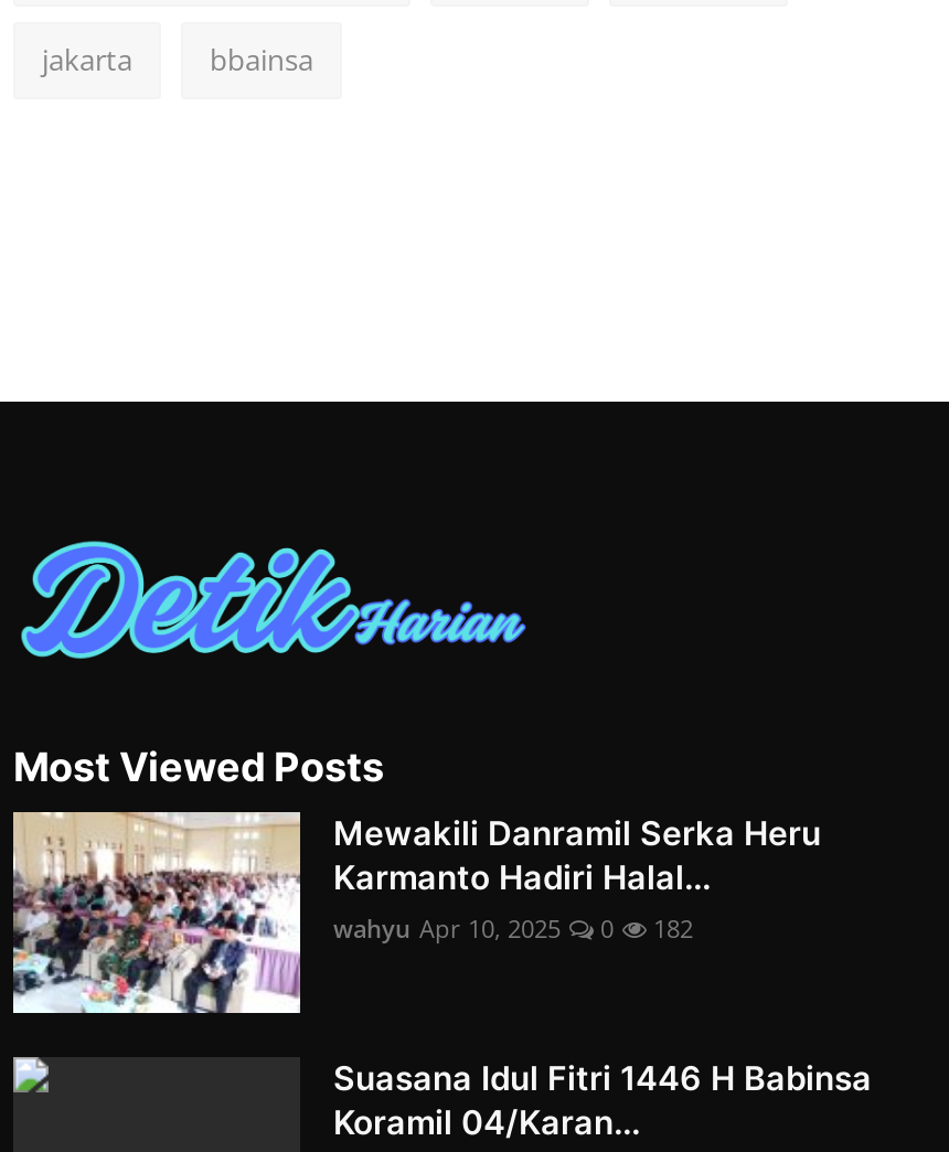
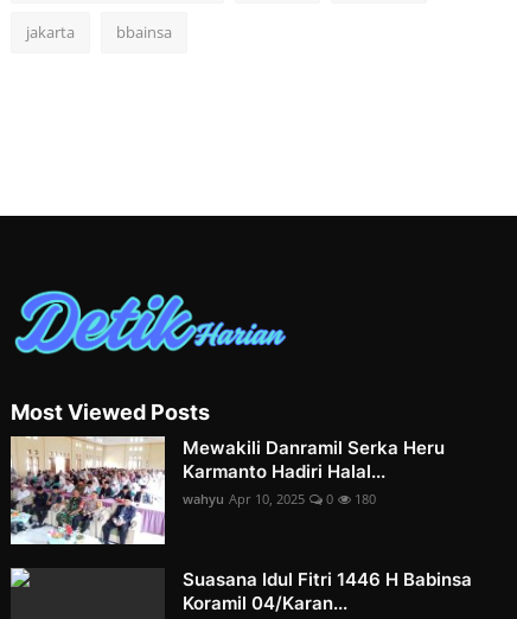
- wahyu Apr 10, 2025 0 182
+ wahyu Apr 10, 2025 0 180
